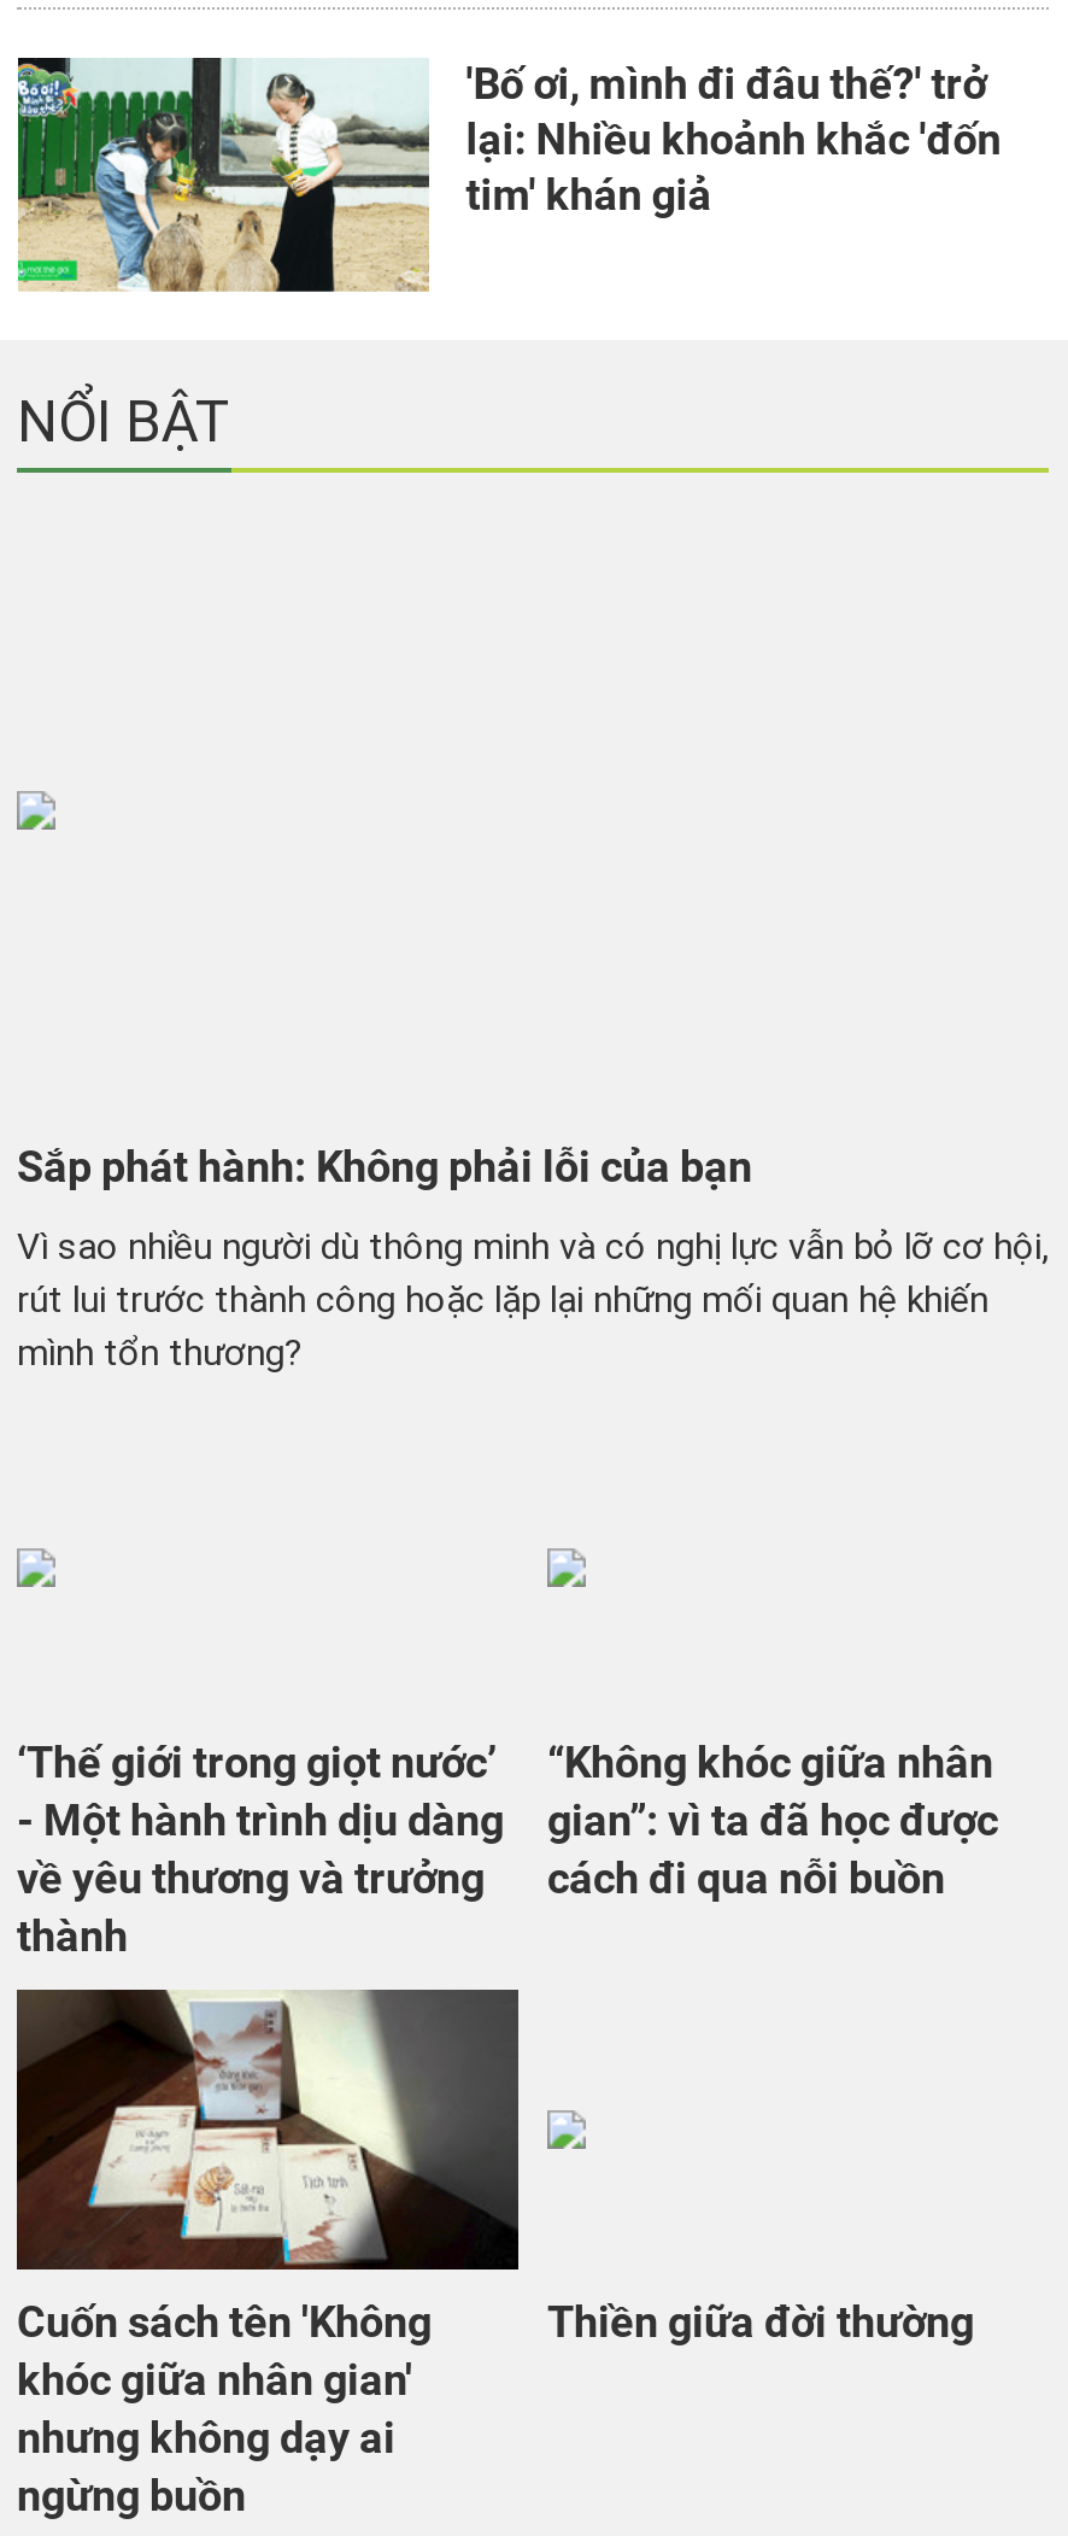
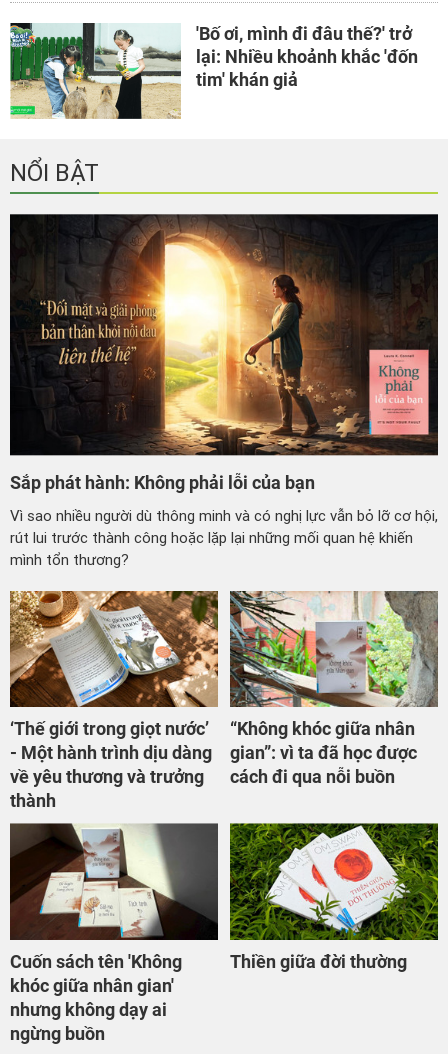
+ [image]

+ [image]

+ [image]

+ [image]
